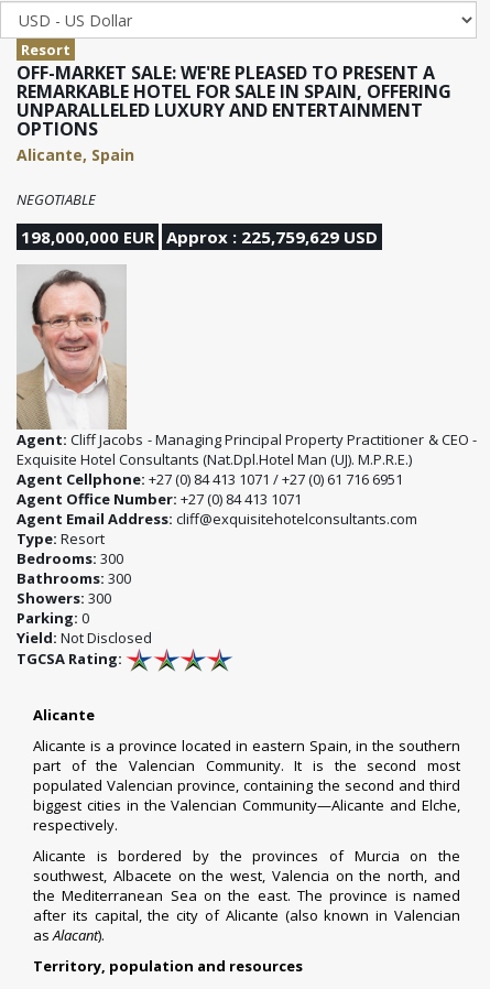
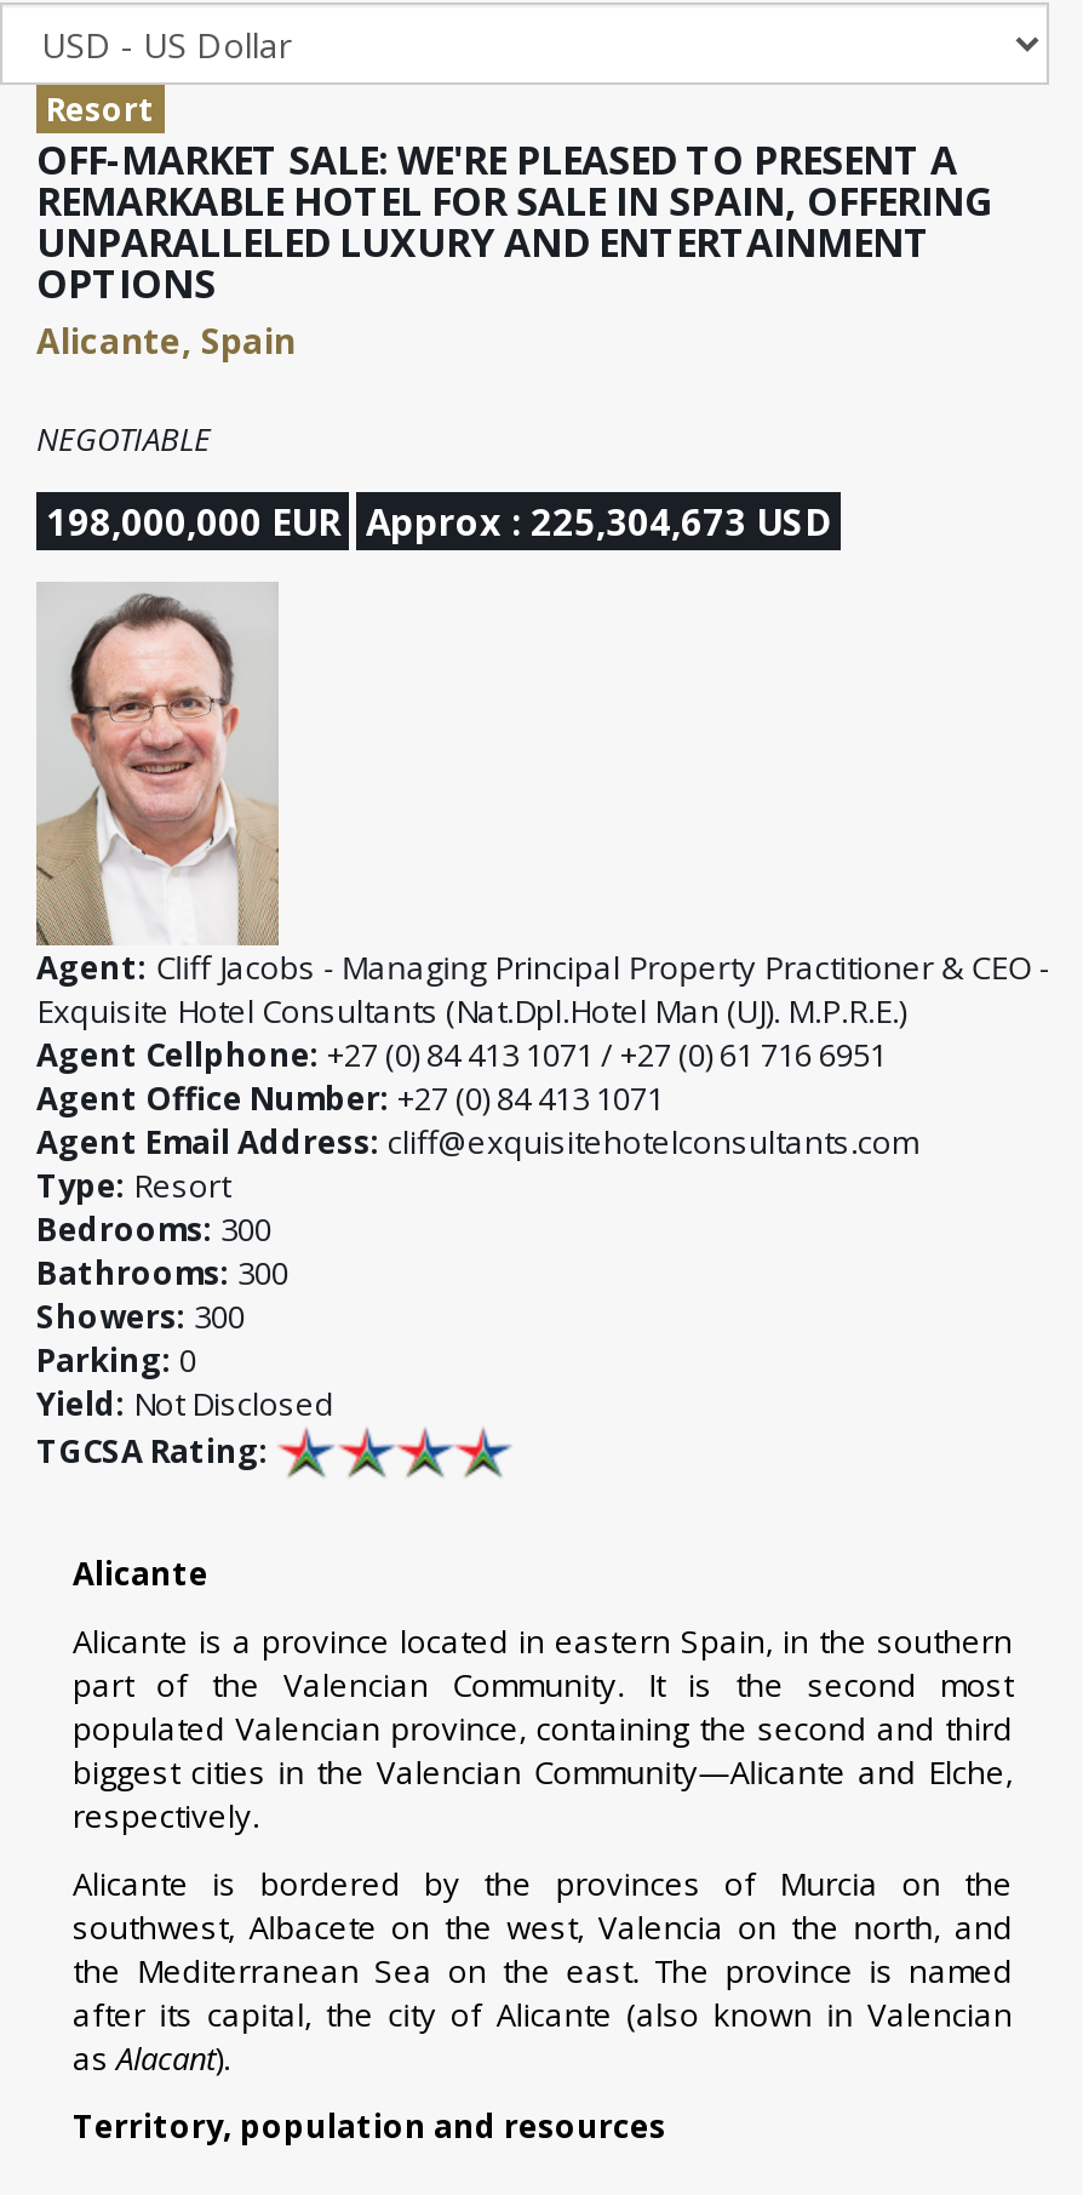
- 198,000,000 EUR Approx : 225,759,629 USD
+ 198,000,000 EUR Approx : 225,304,673 USD
